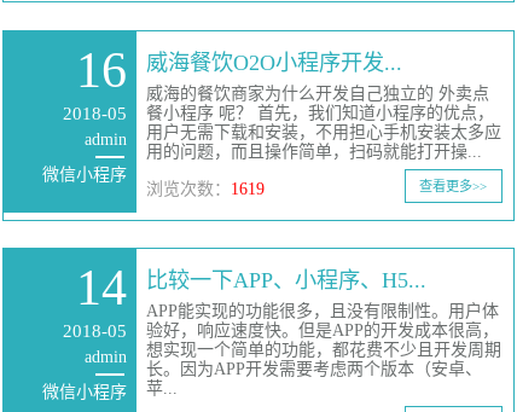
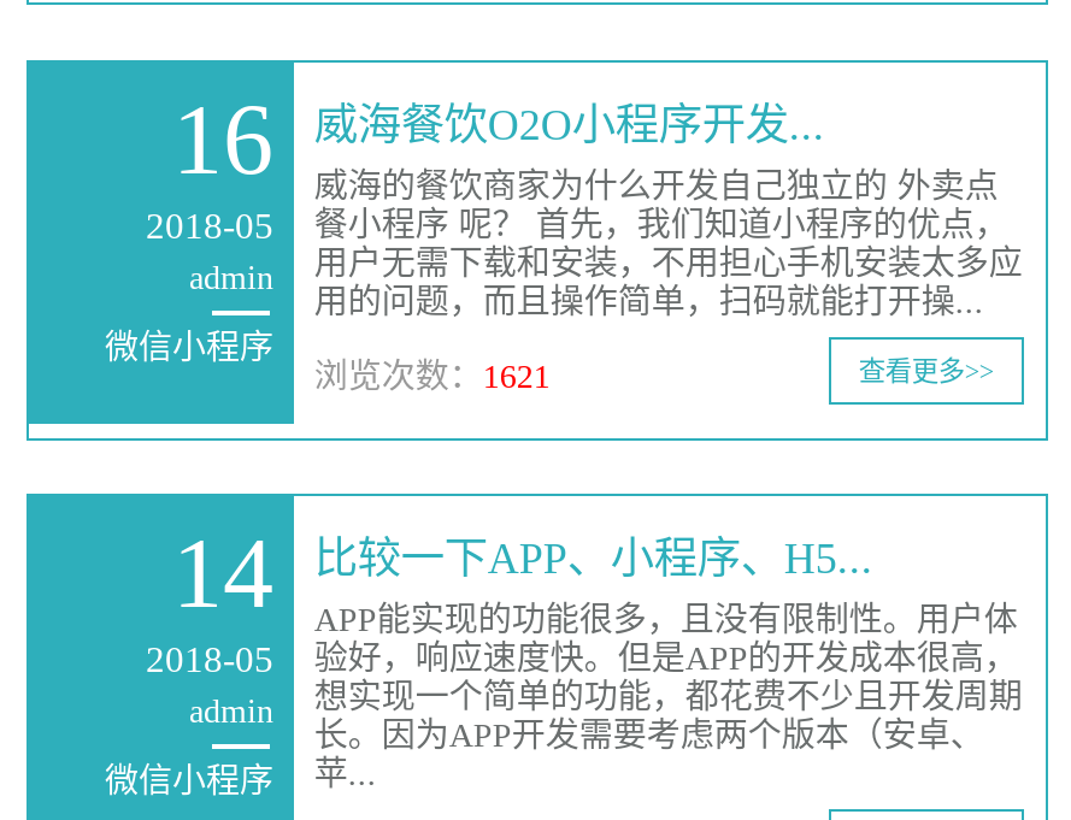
- 浏览次数：1619
+ 浏览次数：1621
